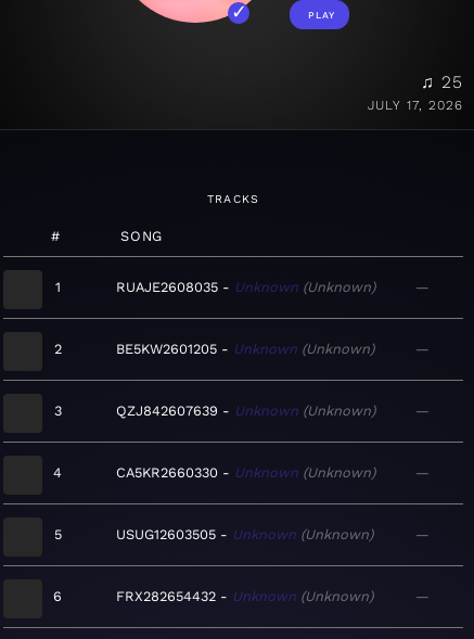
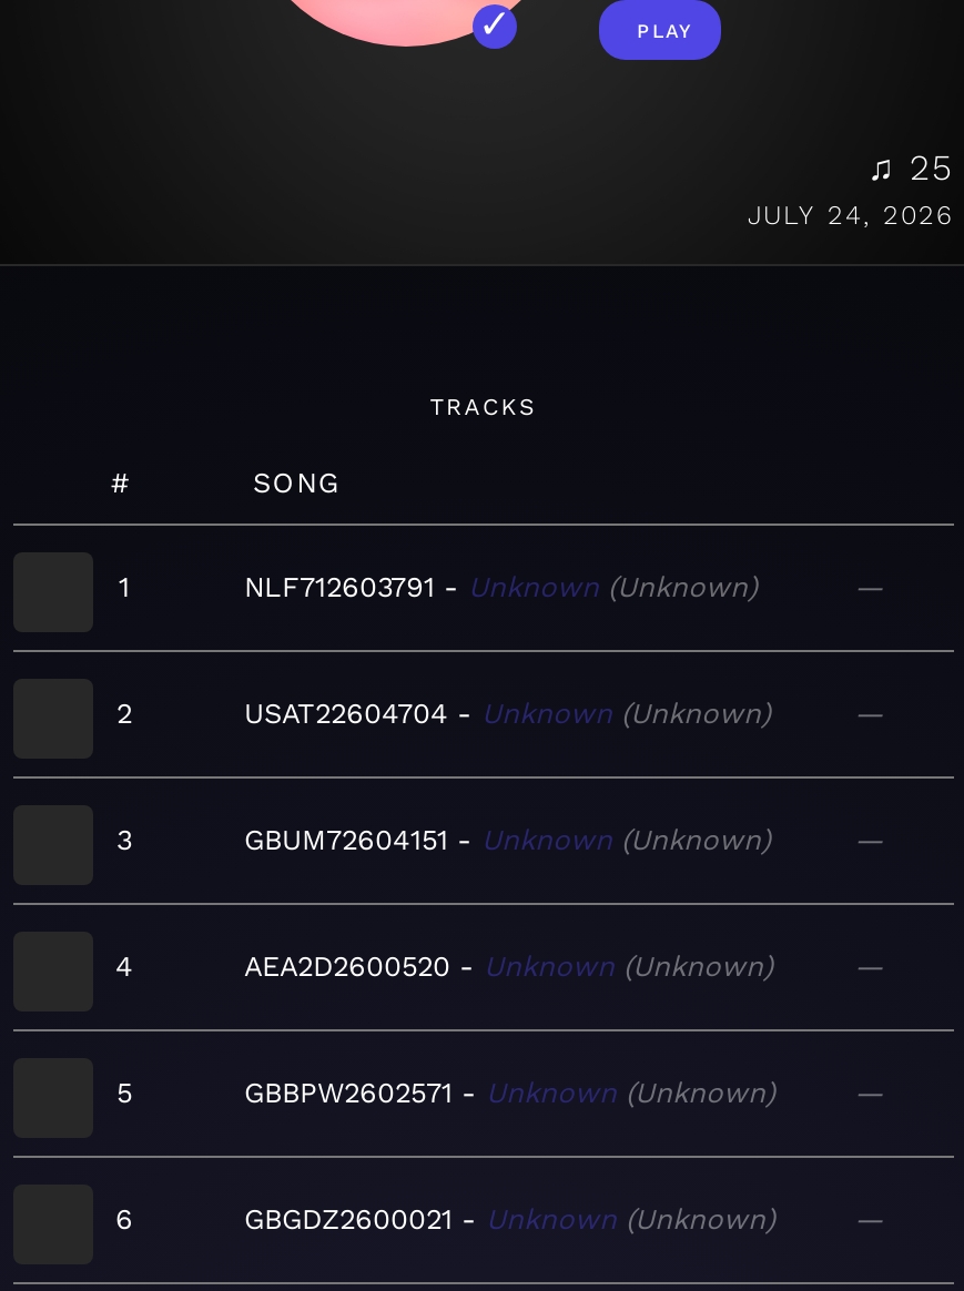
- JULY 17, 2026
+ JULY 24, 2026

- RUAJE2608035
+ NLF712603791

- BE5KW2601205
+ USAT22604704

- QZJ842607639
+ GBUM72604151

- CA5KR2660330
+ AEA2D2600520

- USUG12603505
+ GBBPW2602571

- FRX282654432
+ GBGDZ2600021
